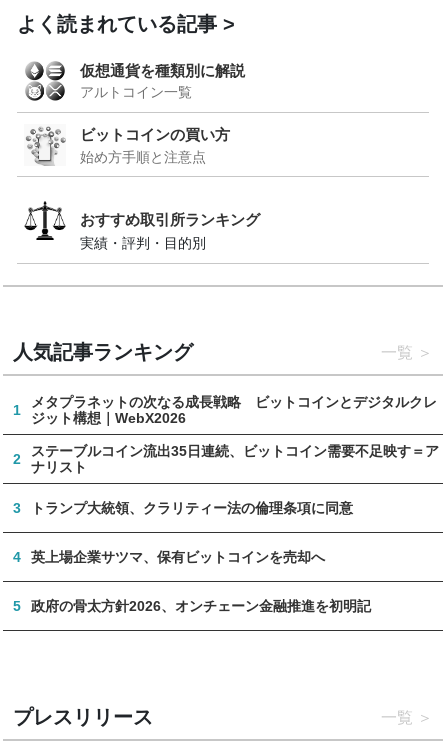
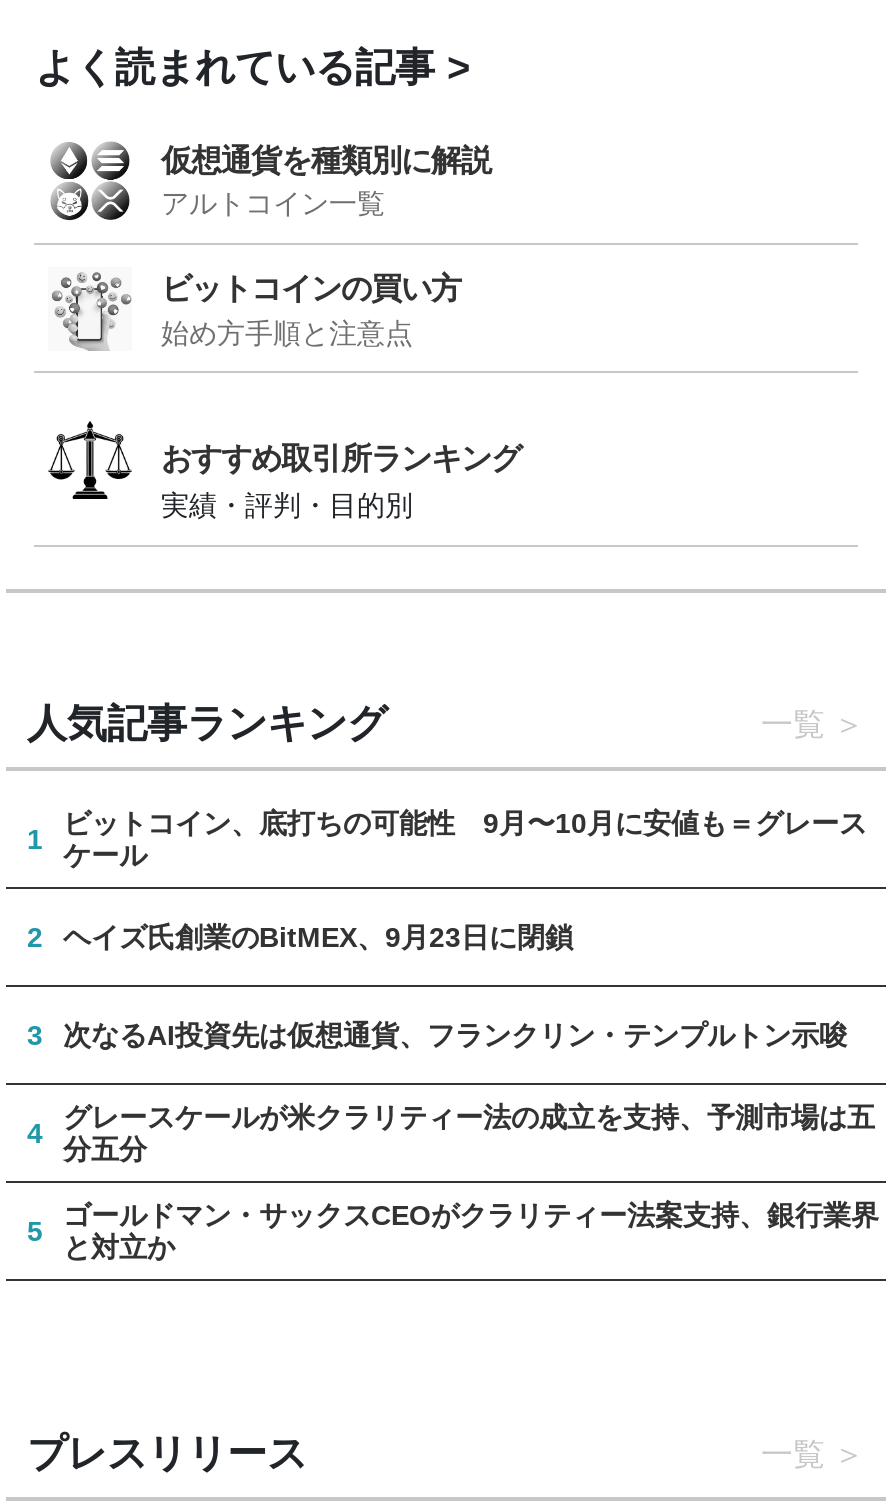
- メタプラネットの次なる成長戦略 ビットコインとデジタルクレ
- ジット構想｜WebX2026
+ ビットコイン、底打ちの可能性 9月〜10月に安値も＝グレース
+ ケール

- ステーブルコイン流出35日連続、ビットコイン需要不足映す＝ア
- ナリスト
+ ヘイズ氏創業のBitMEX、9月23日に閉鎖

- トランプ大統領、クラリティー法の倫理条項に同意
+ 次なるAI投資先は仮想通貨、フランクリン・テンプルトン示唆

- 英上場企業サツマ、保有ビットコインを売却へ
+ グレースケールが米クラリティー法の成立を支持、予測市場は五
+ 分五分

- 政府の骨太方針2026、オンチェーン金融推進を初明記
+ ゴールドマン・サックスCEOがクラリティー法案支持、銀行業界
+ と対立か
